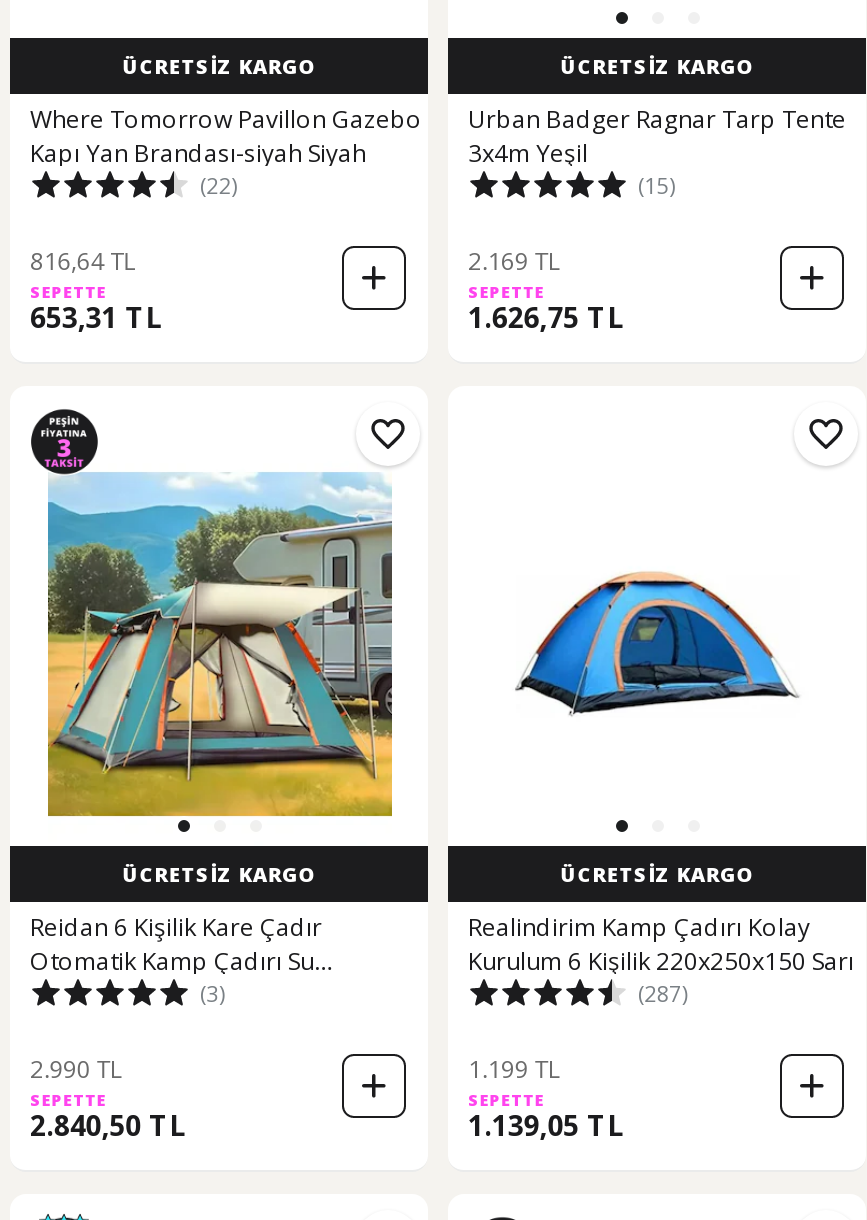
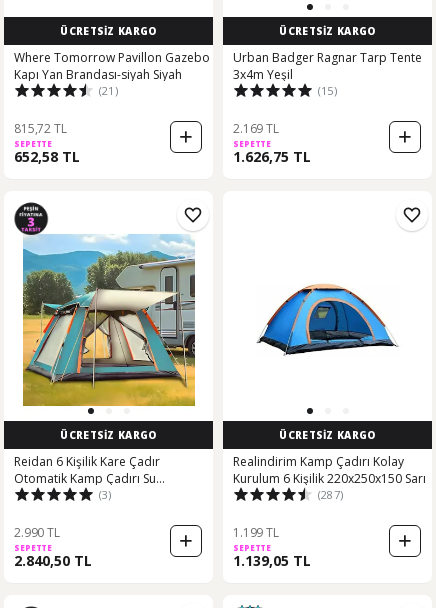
- (22)
+ (21)

- 816,64 TL
+ 815,72 TL

- 653,31 TL
+ 652,58 TL
